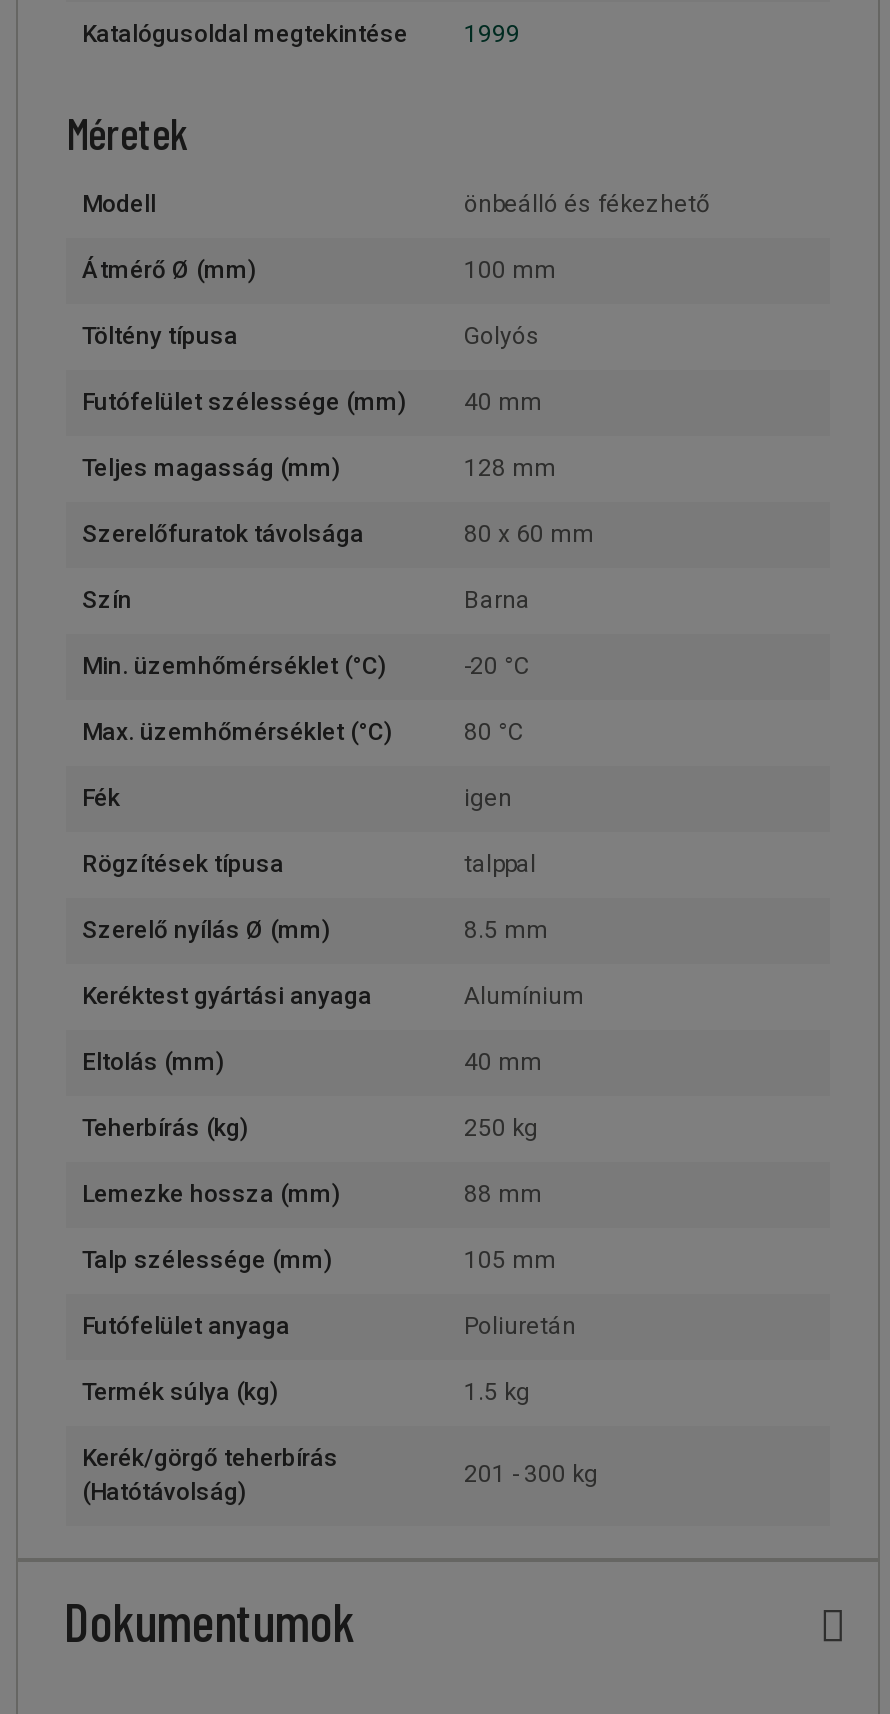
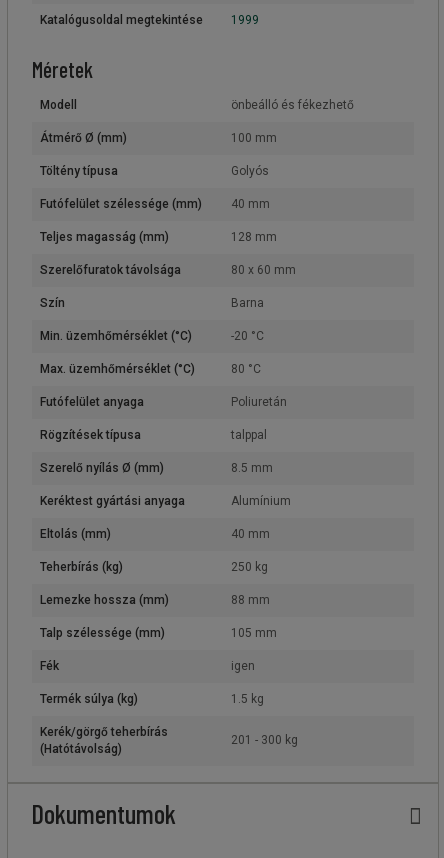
moved down: Fék | igen

moved up: Futófelület anyaga | Poliuretán
